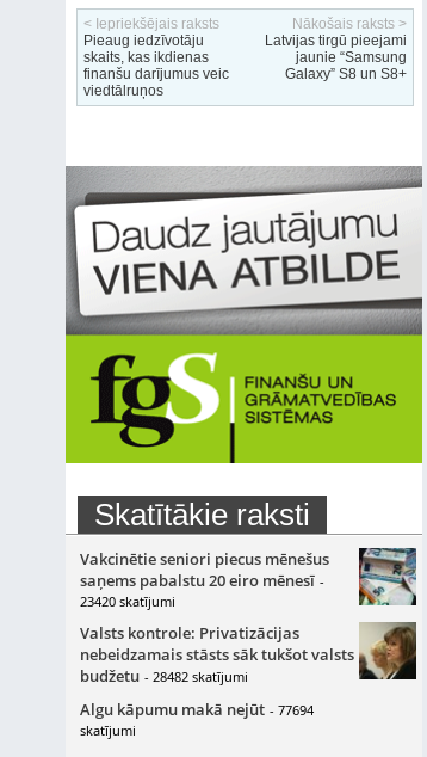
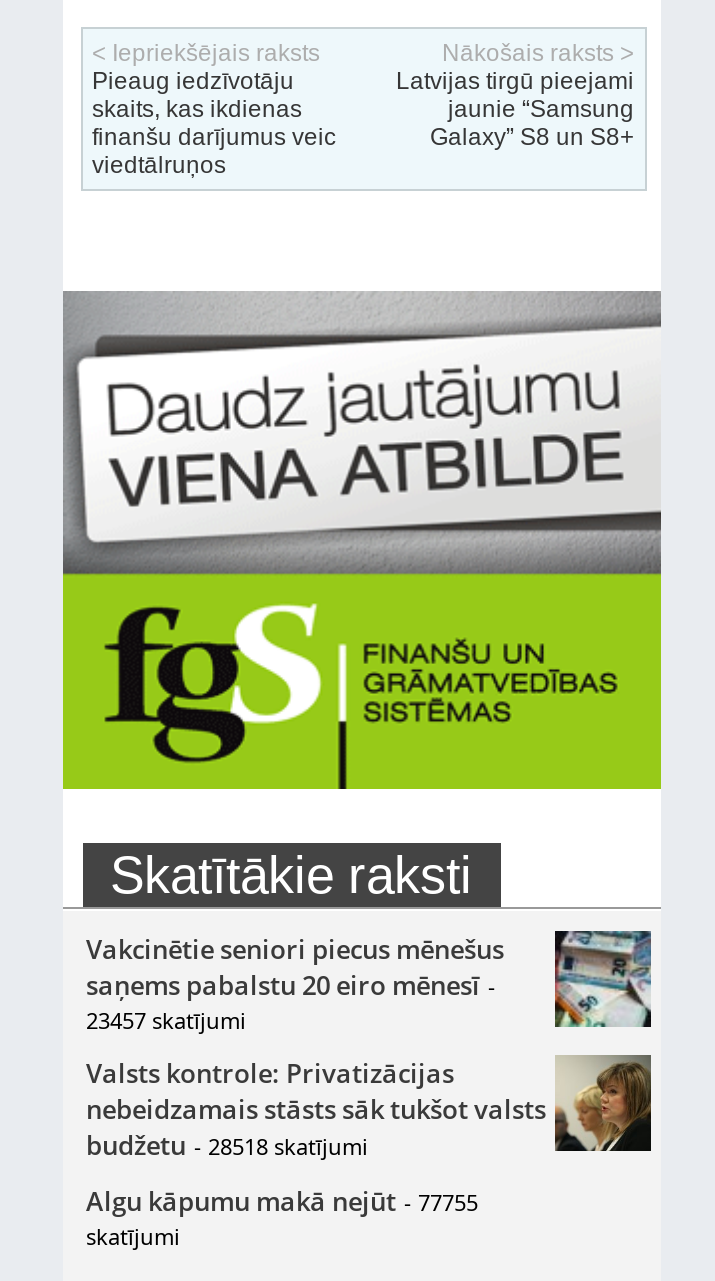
- 23420 skatījumi
+ 23457 skatījumi

- budžetu - 28482 skatījumi
+ budžetu - 28518 skatījumi

- Algu kāpumu makā nejūt - 77694
+ Algu kāpumu makā nejūt - 77755
